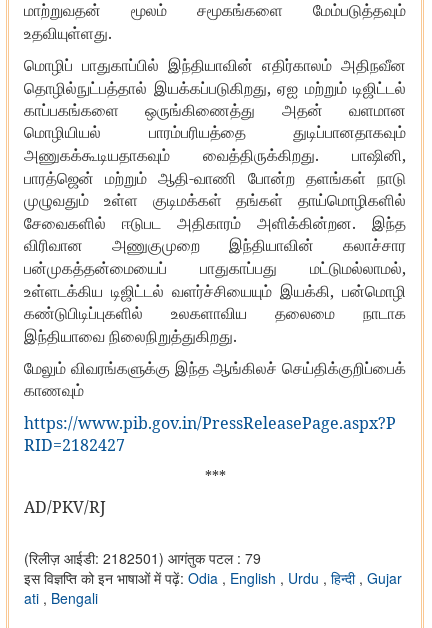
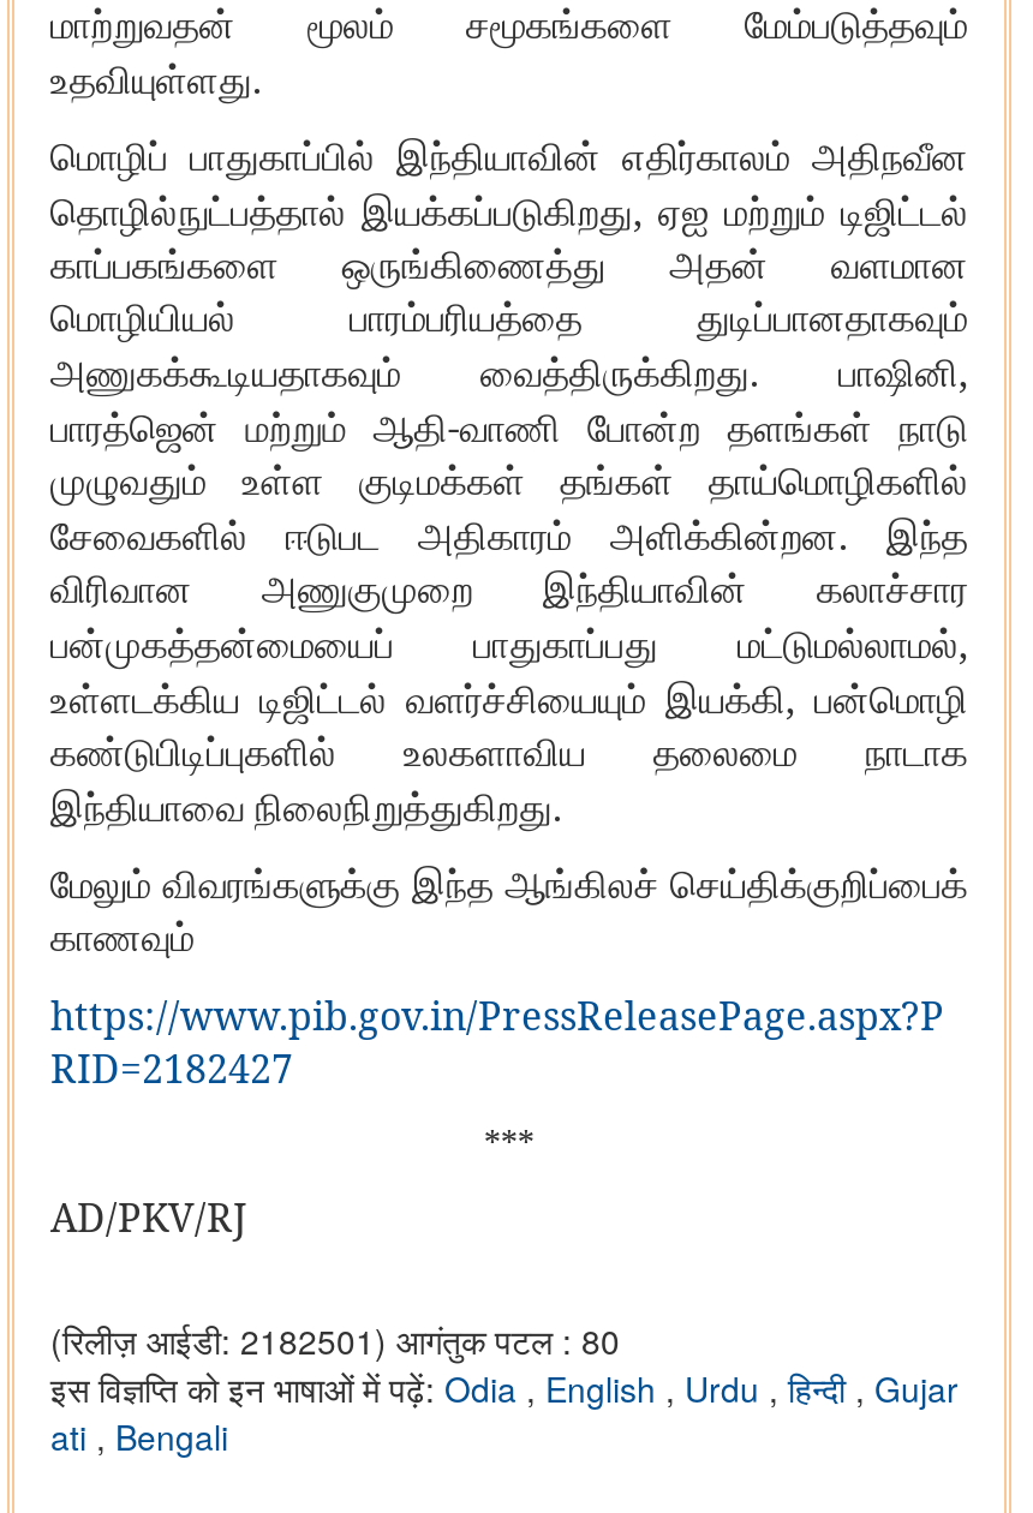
- (रिलीज़ आईडी: 2182501) आगंतुक पटल : 79
+ (रिलीज़ आईडी: 2182501) आगंतुक पटल : 80
